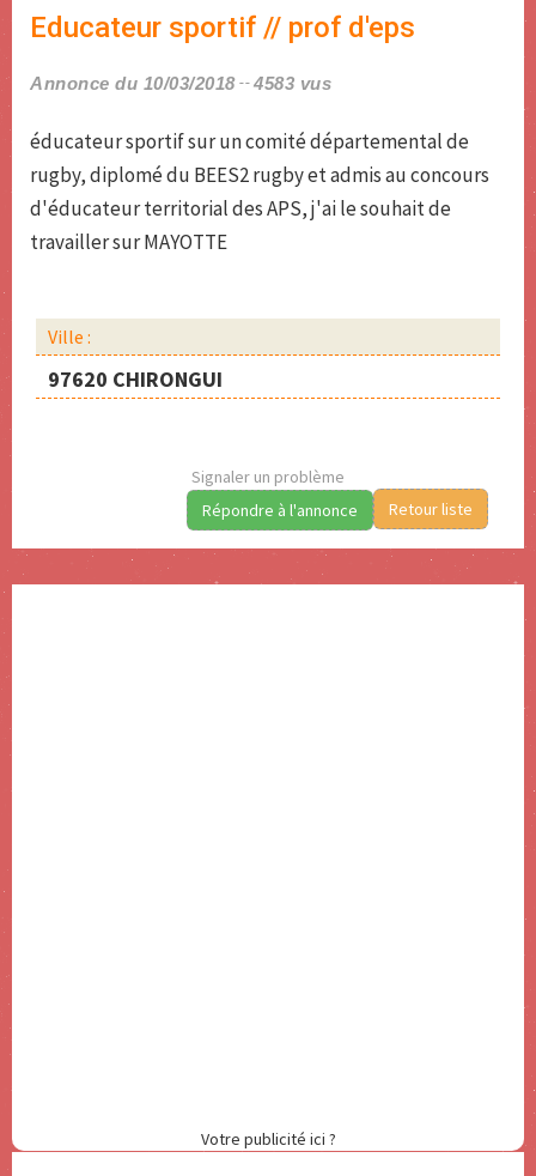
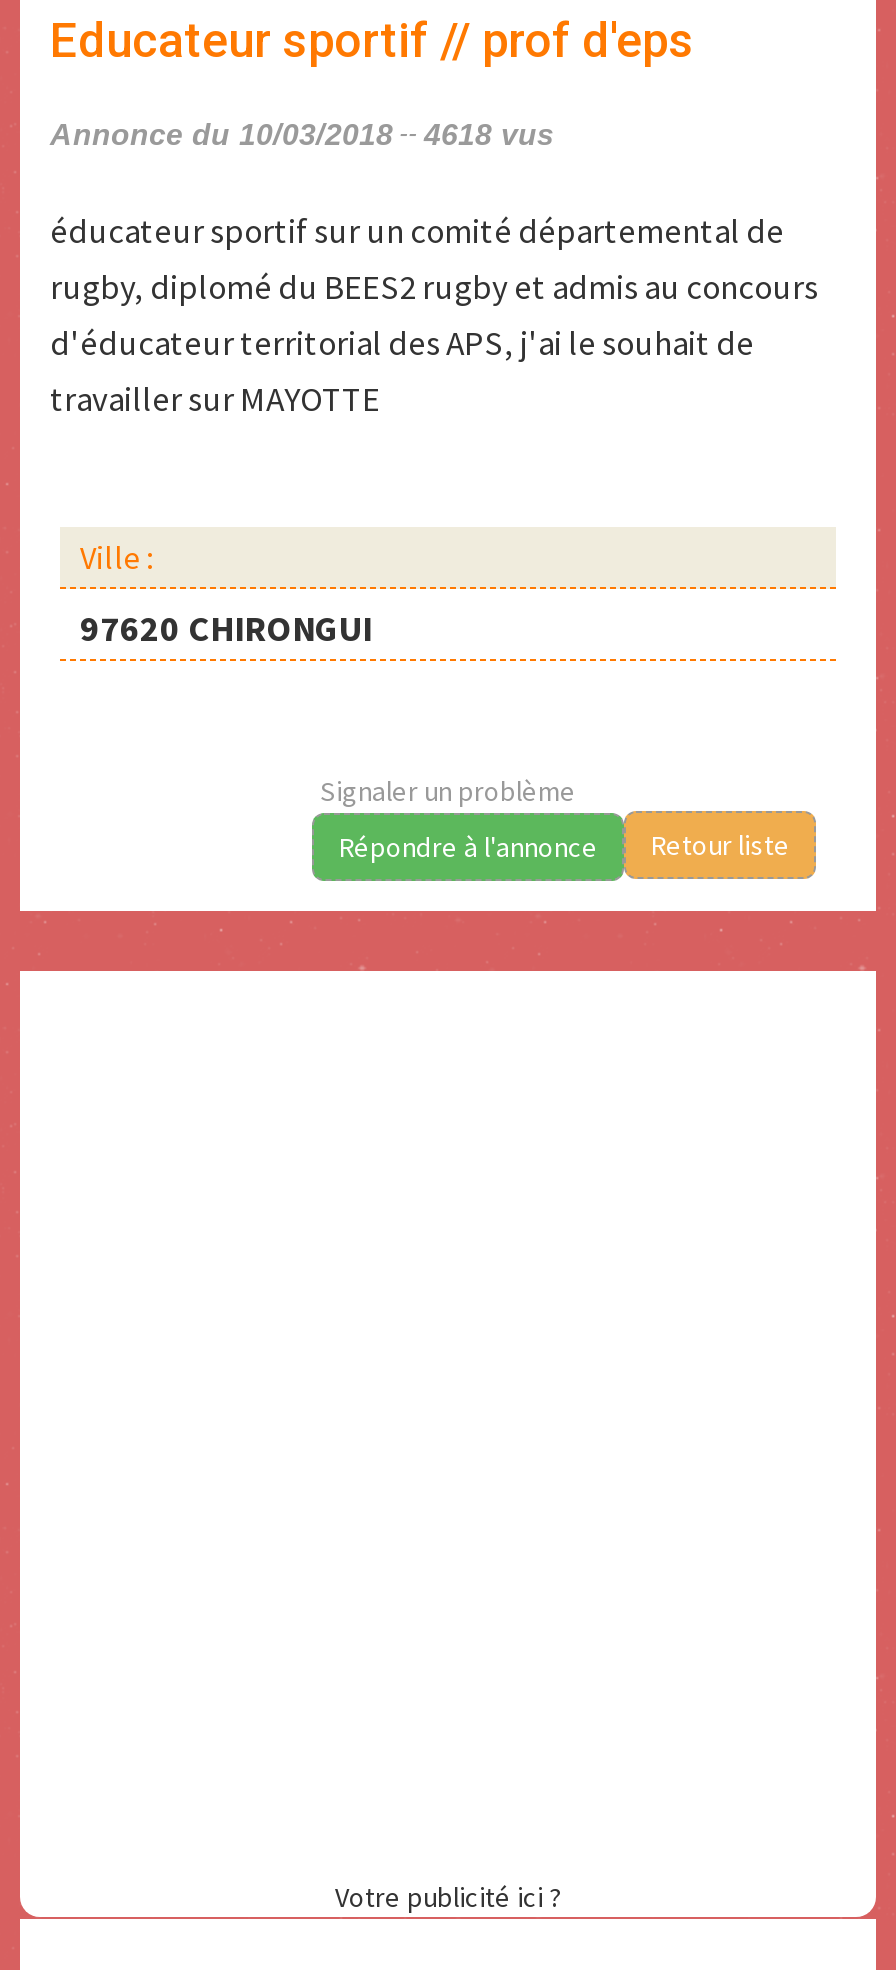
- Annonce du 10/03/2018 4583 vus
+ Annonce du 10/03/2018 4618 vus
